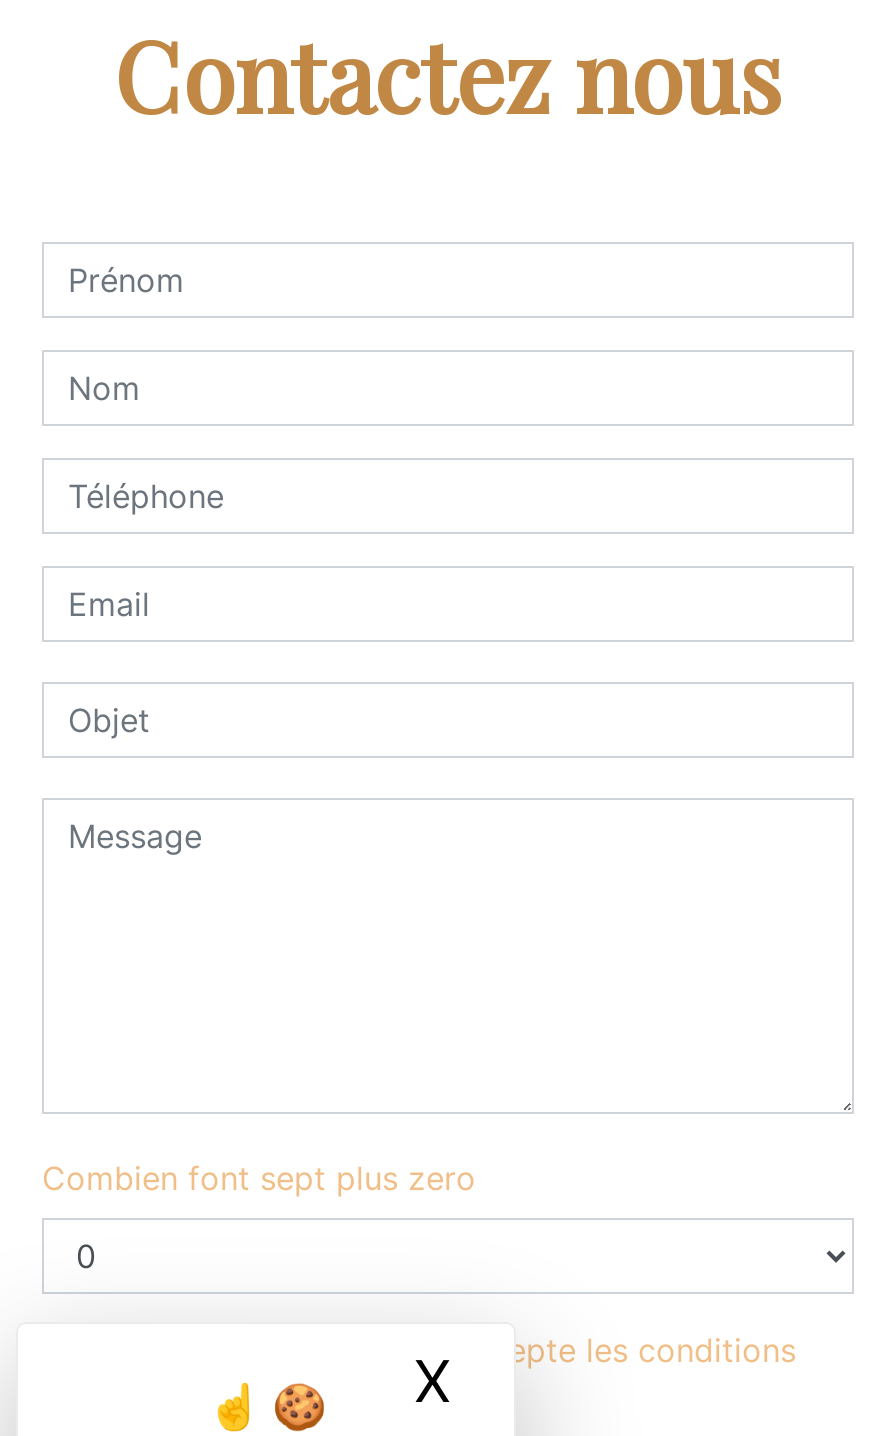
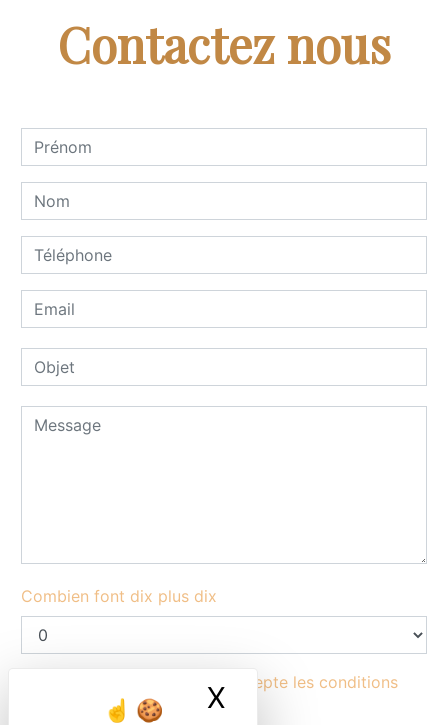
- Combien font sept plus zero
+ Combien font dix plus dix
